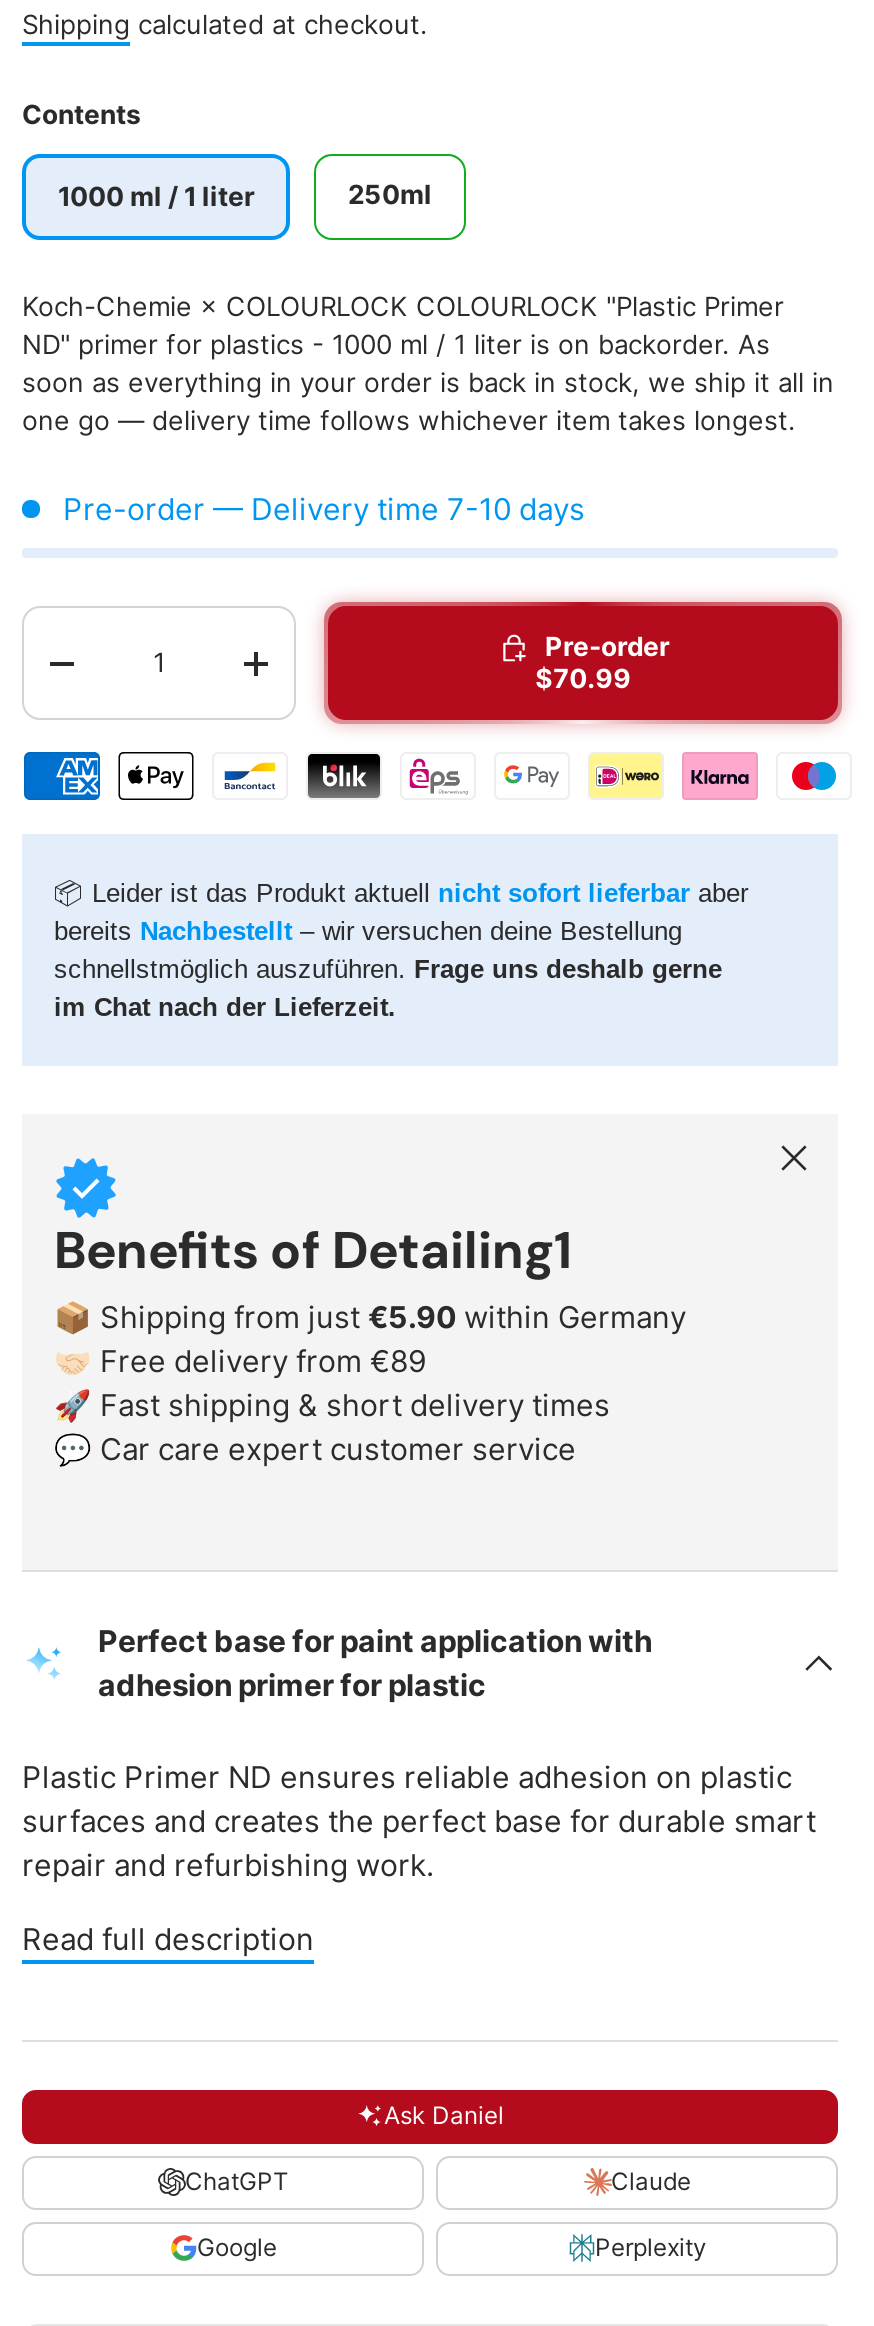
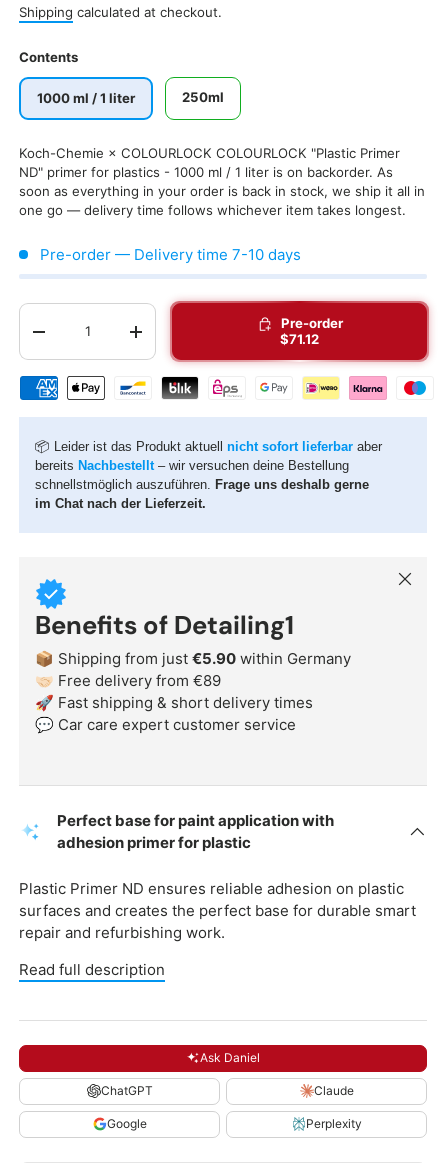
- $70.99
+ $71.12
